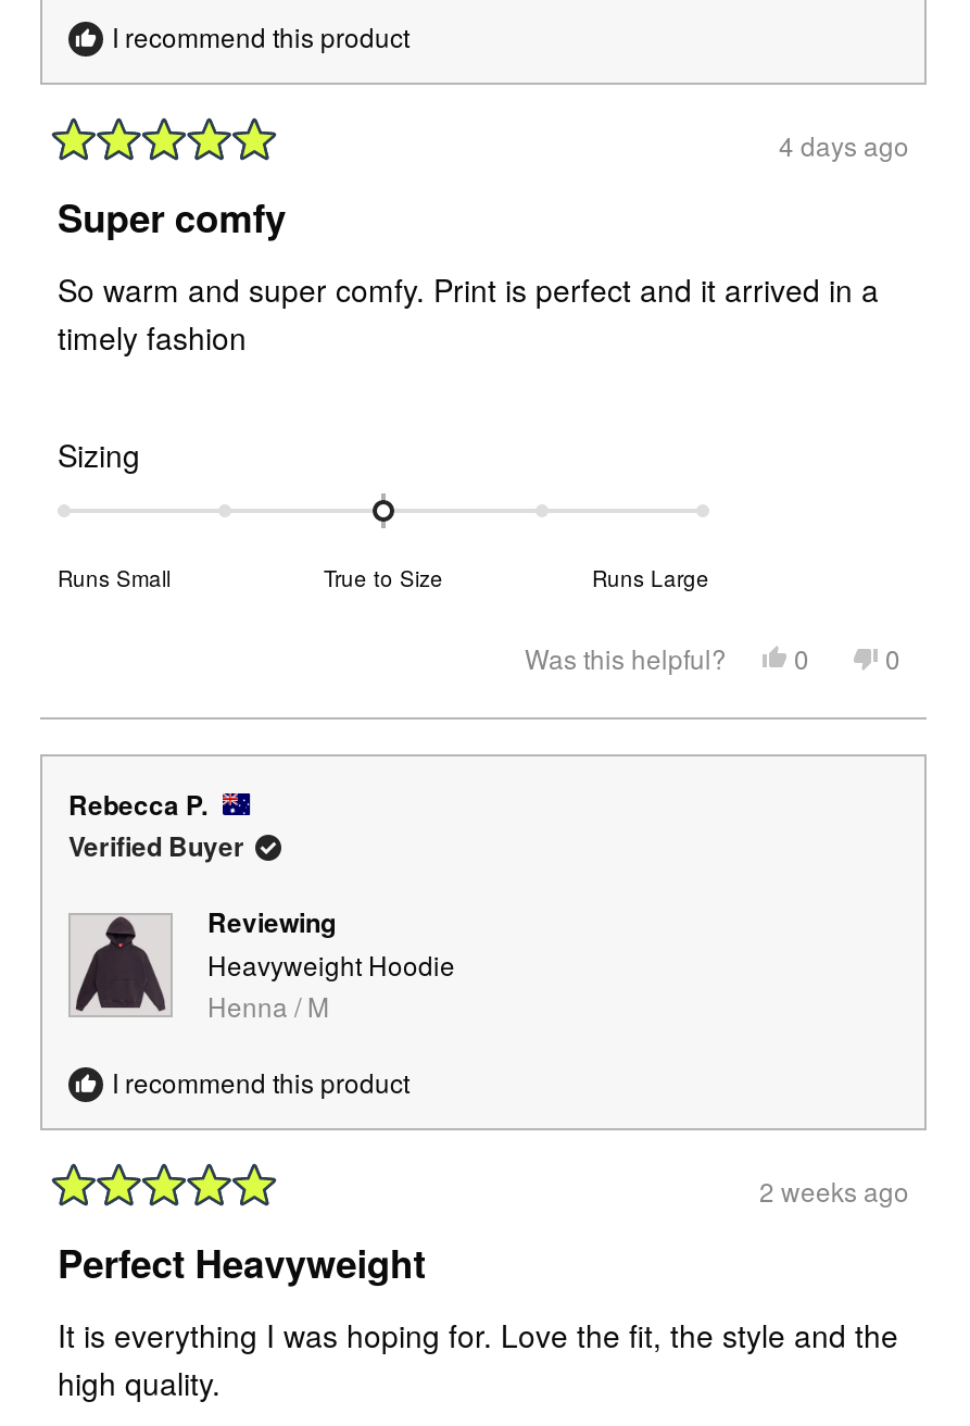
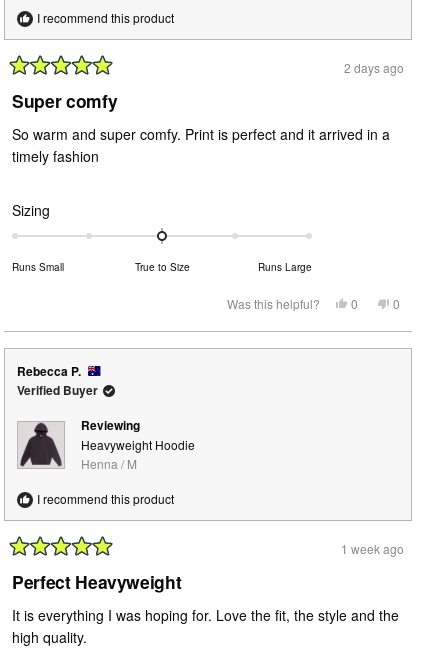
- 4 days ago
+ 2 days ago

- 2 weeks ago
+ 1 week ago
